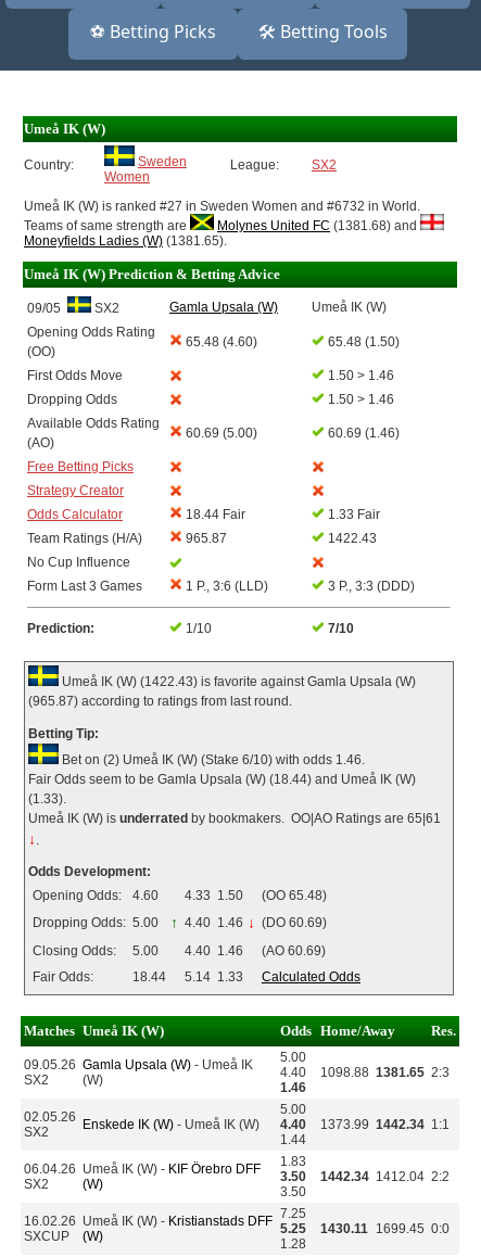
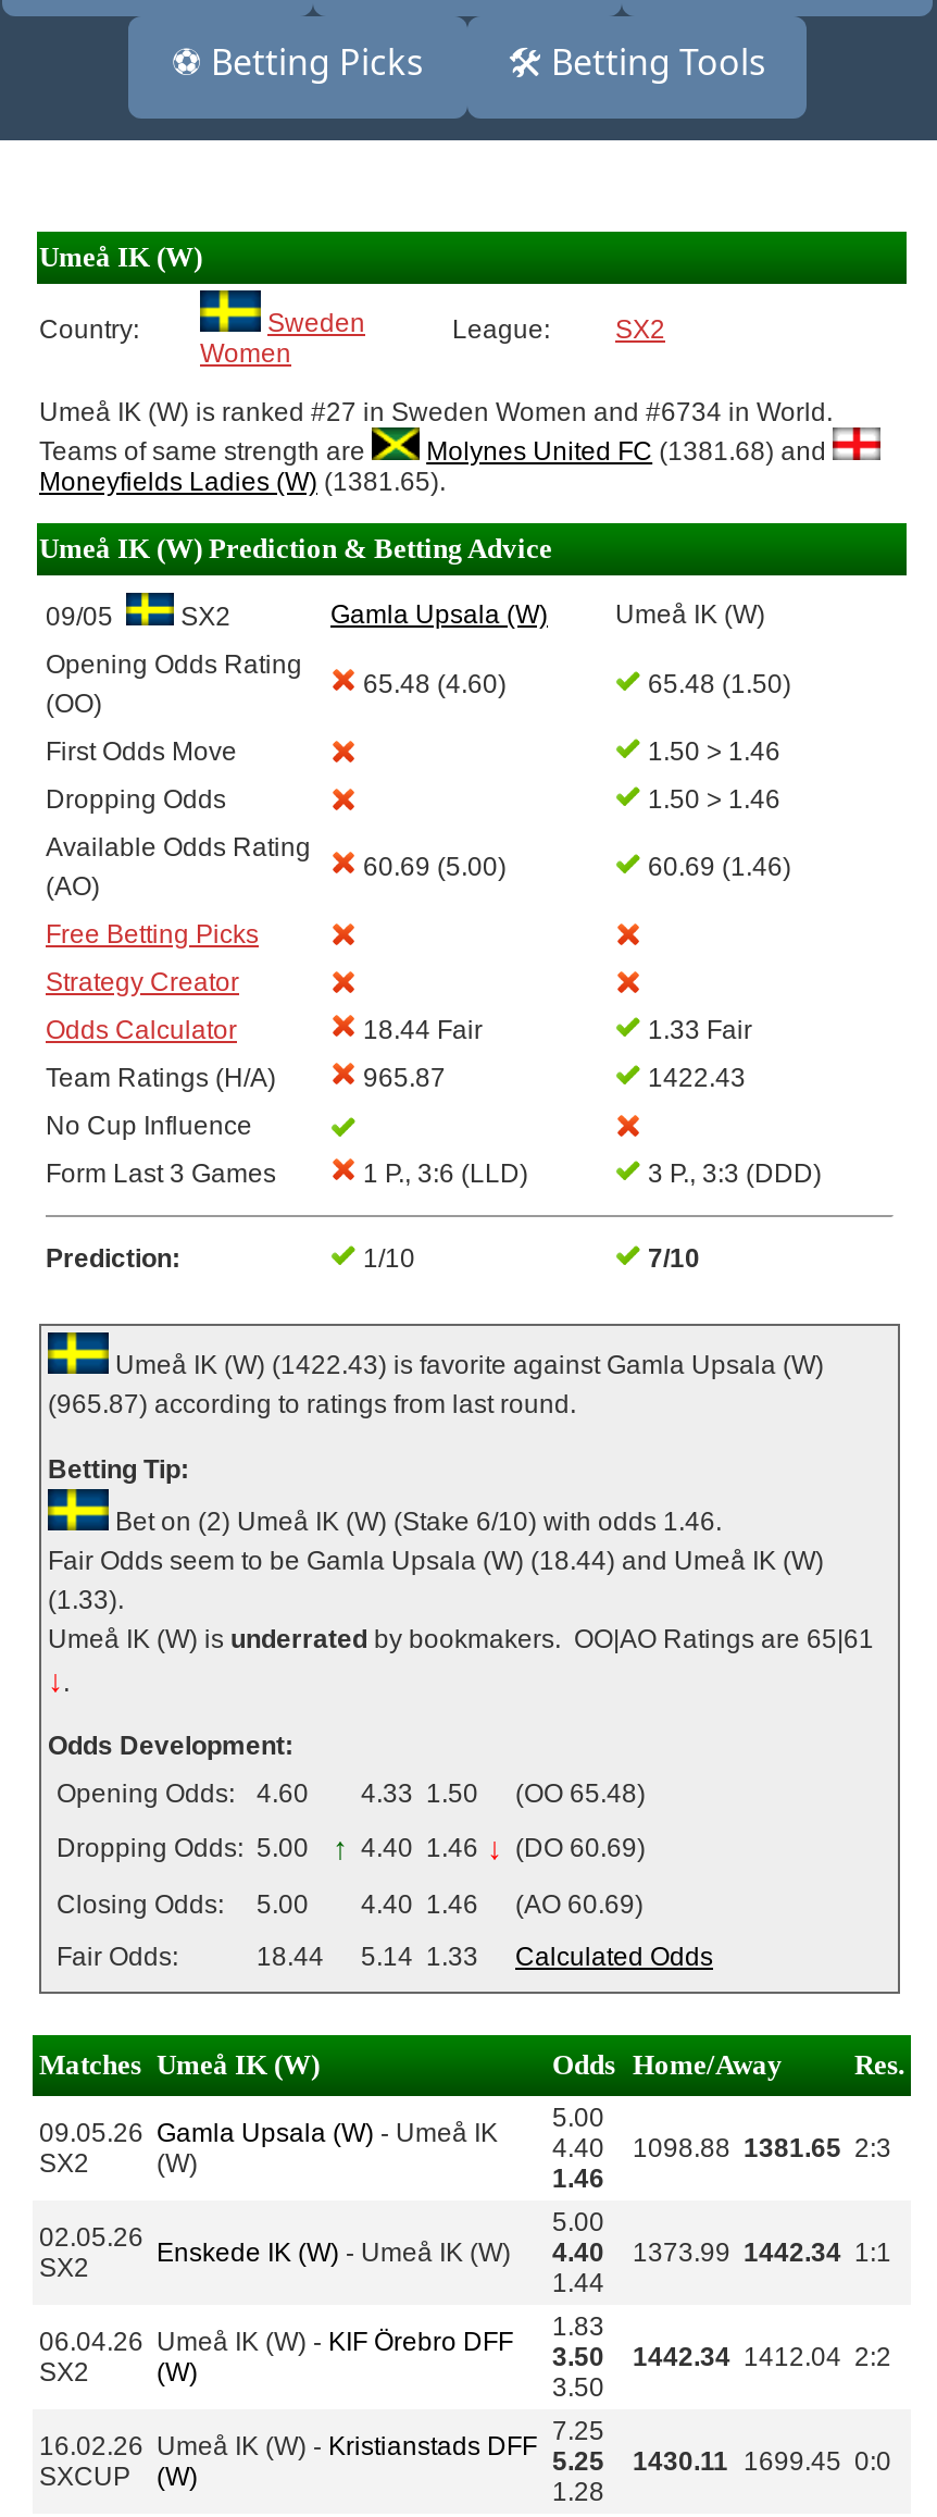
- Umeå IK (W) is ranked #27 in Sweden Women and #6732 in World.
+ Umeå IK (W) is ranked #27 in Sweden Women and #6734 in World.
